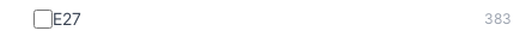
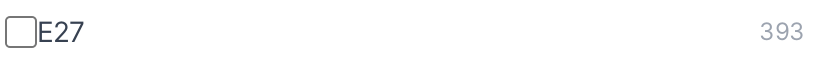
- 383
+ 393
